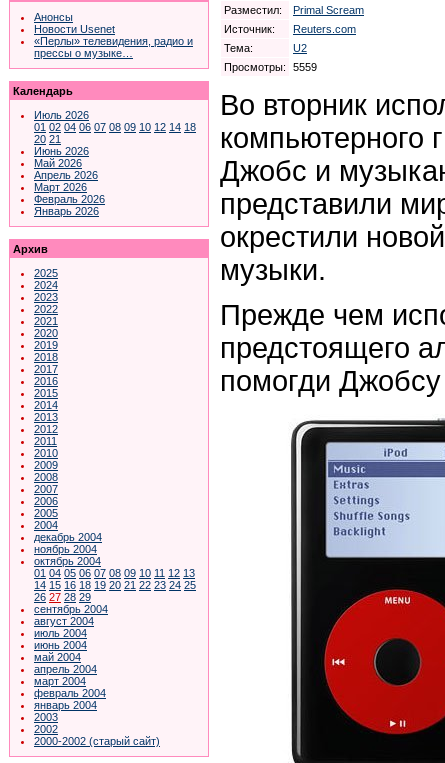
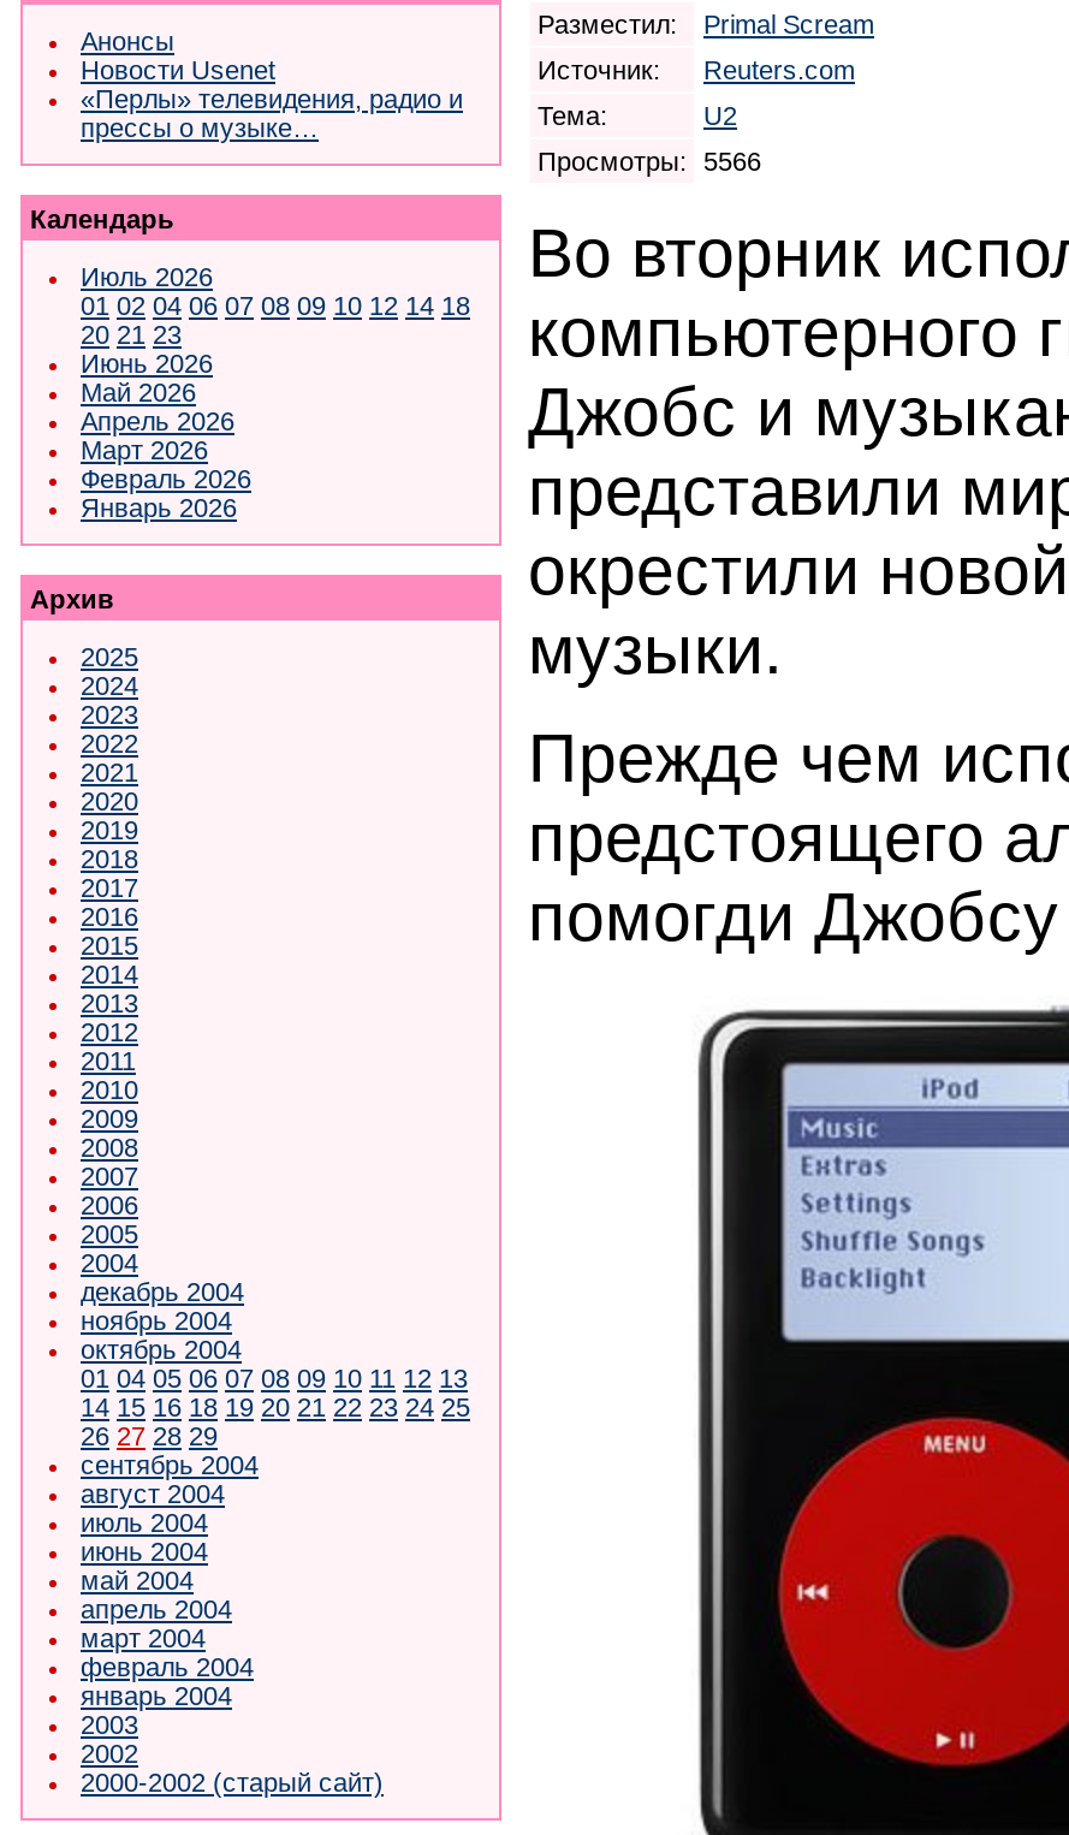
- Просмотры: 5559
+ Просмотры: 5566

- 20 21
+ 20 21 23
